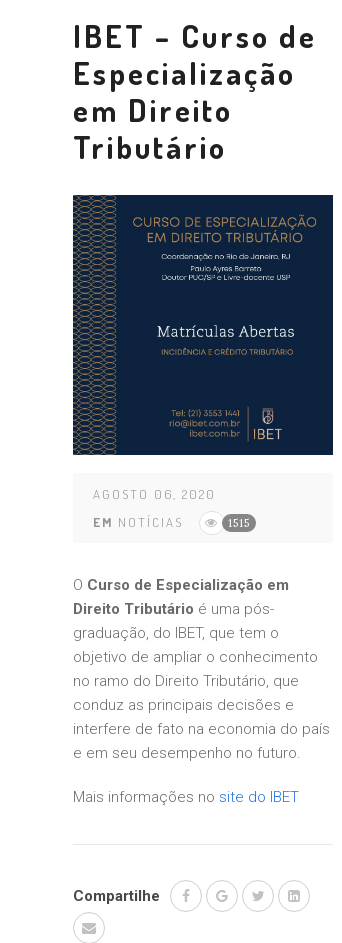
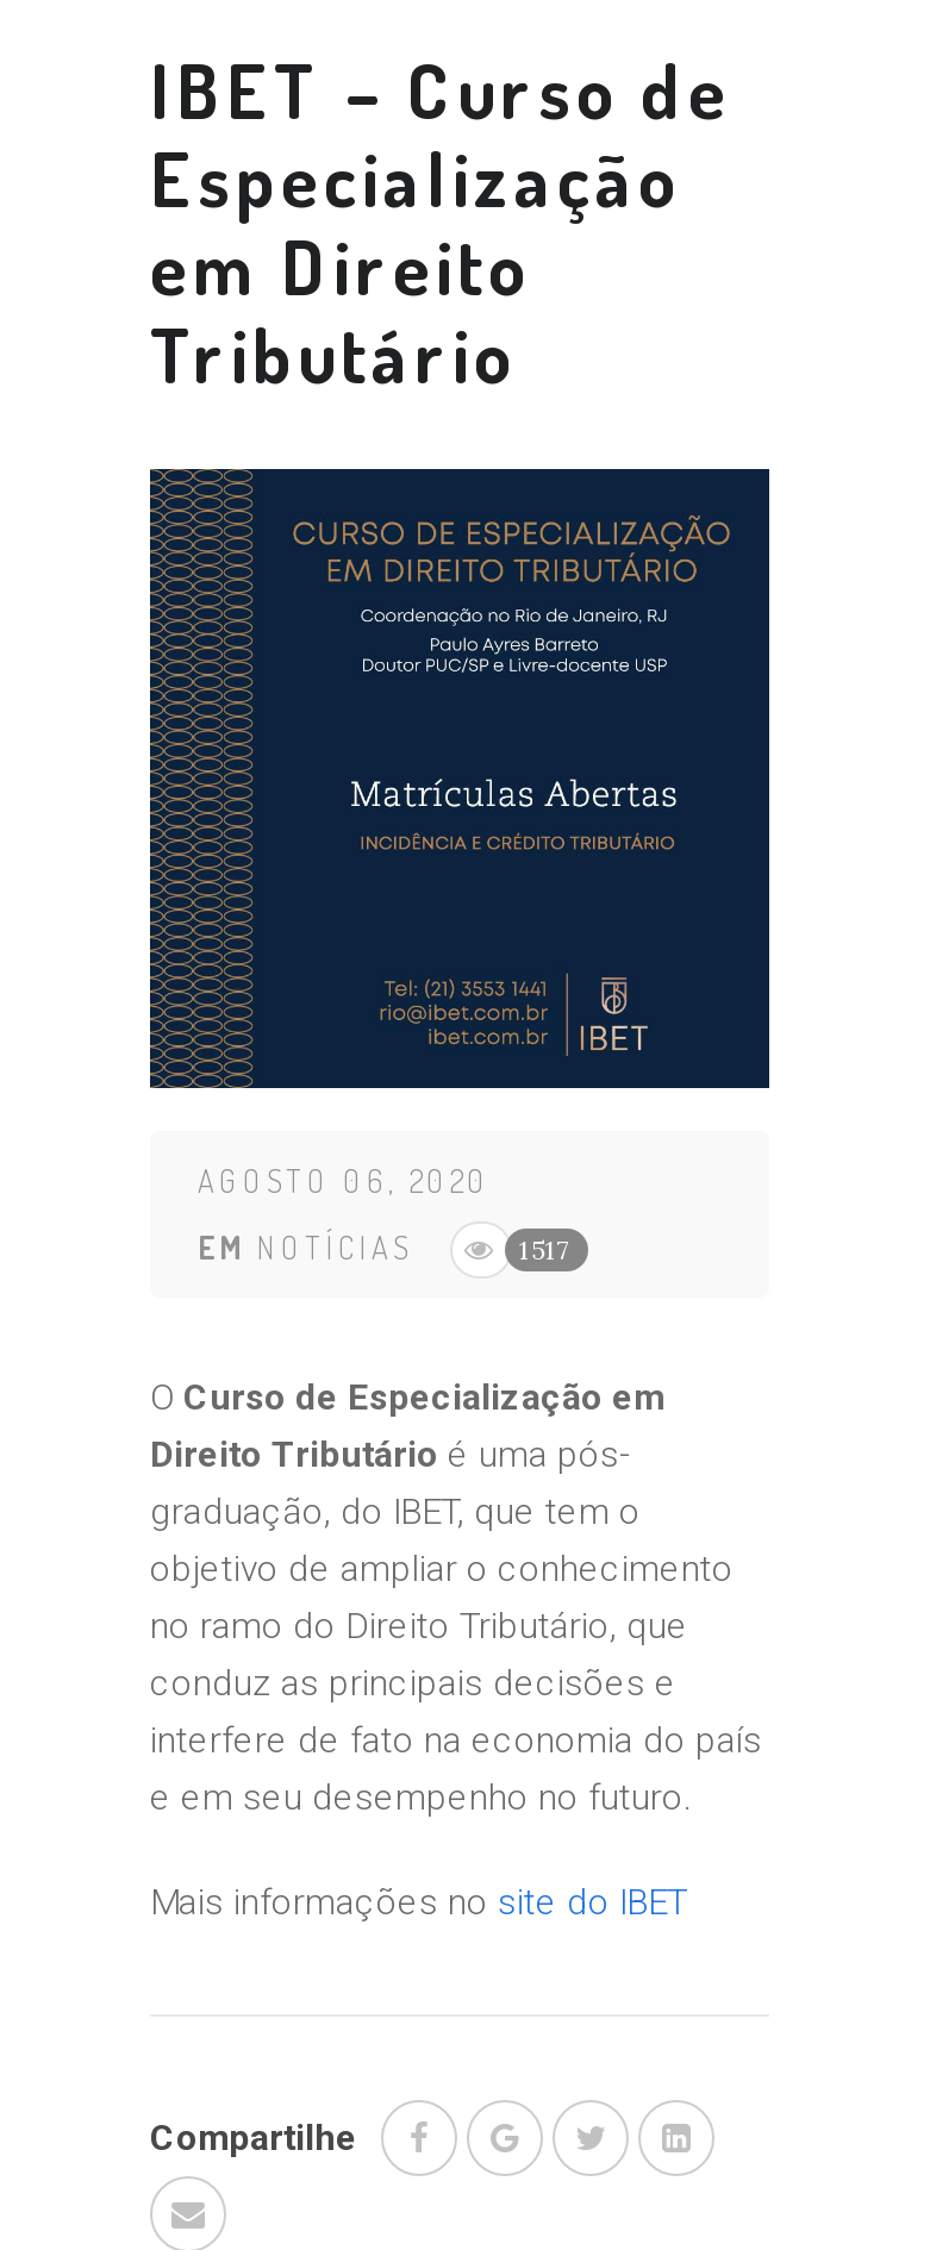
- 1515
+ 1517
